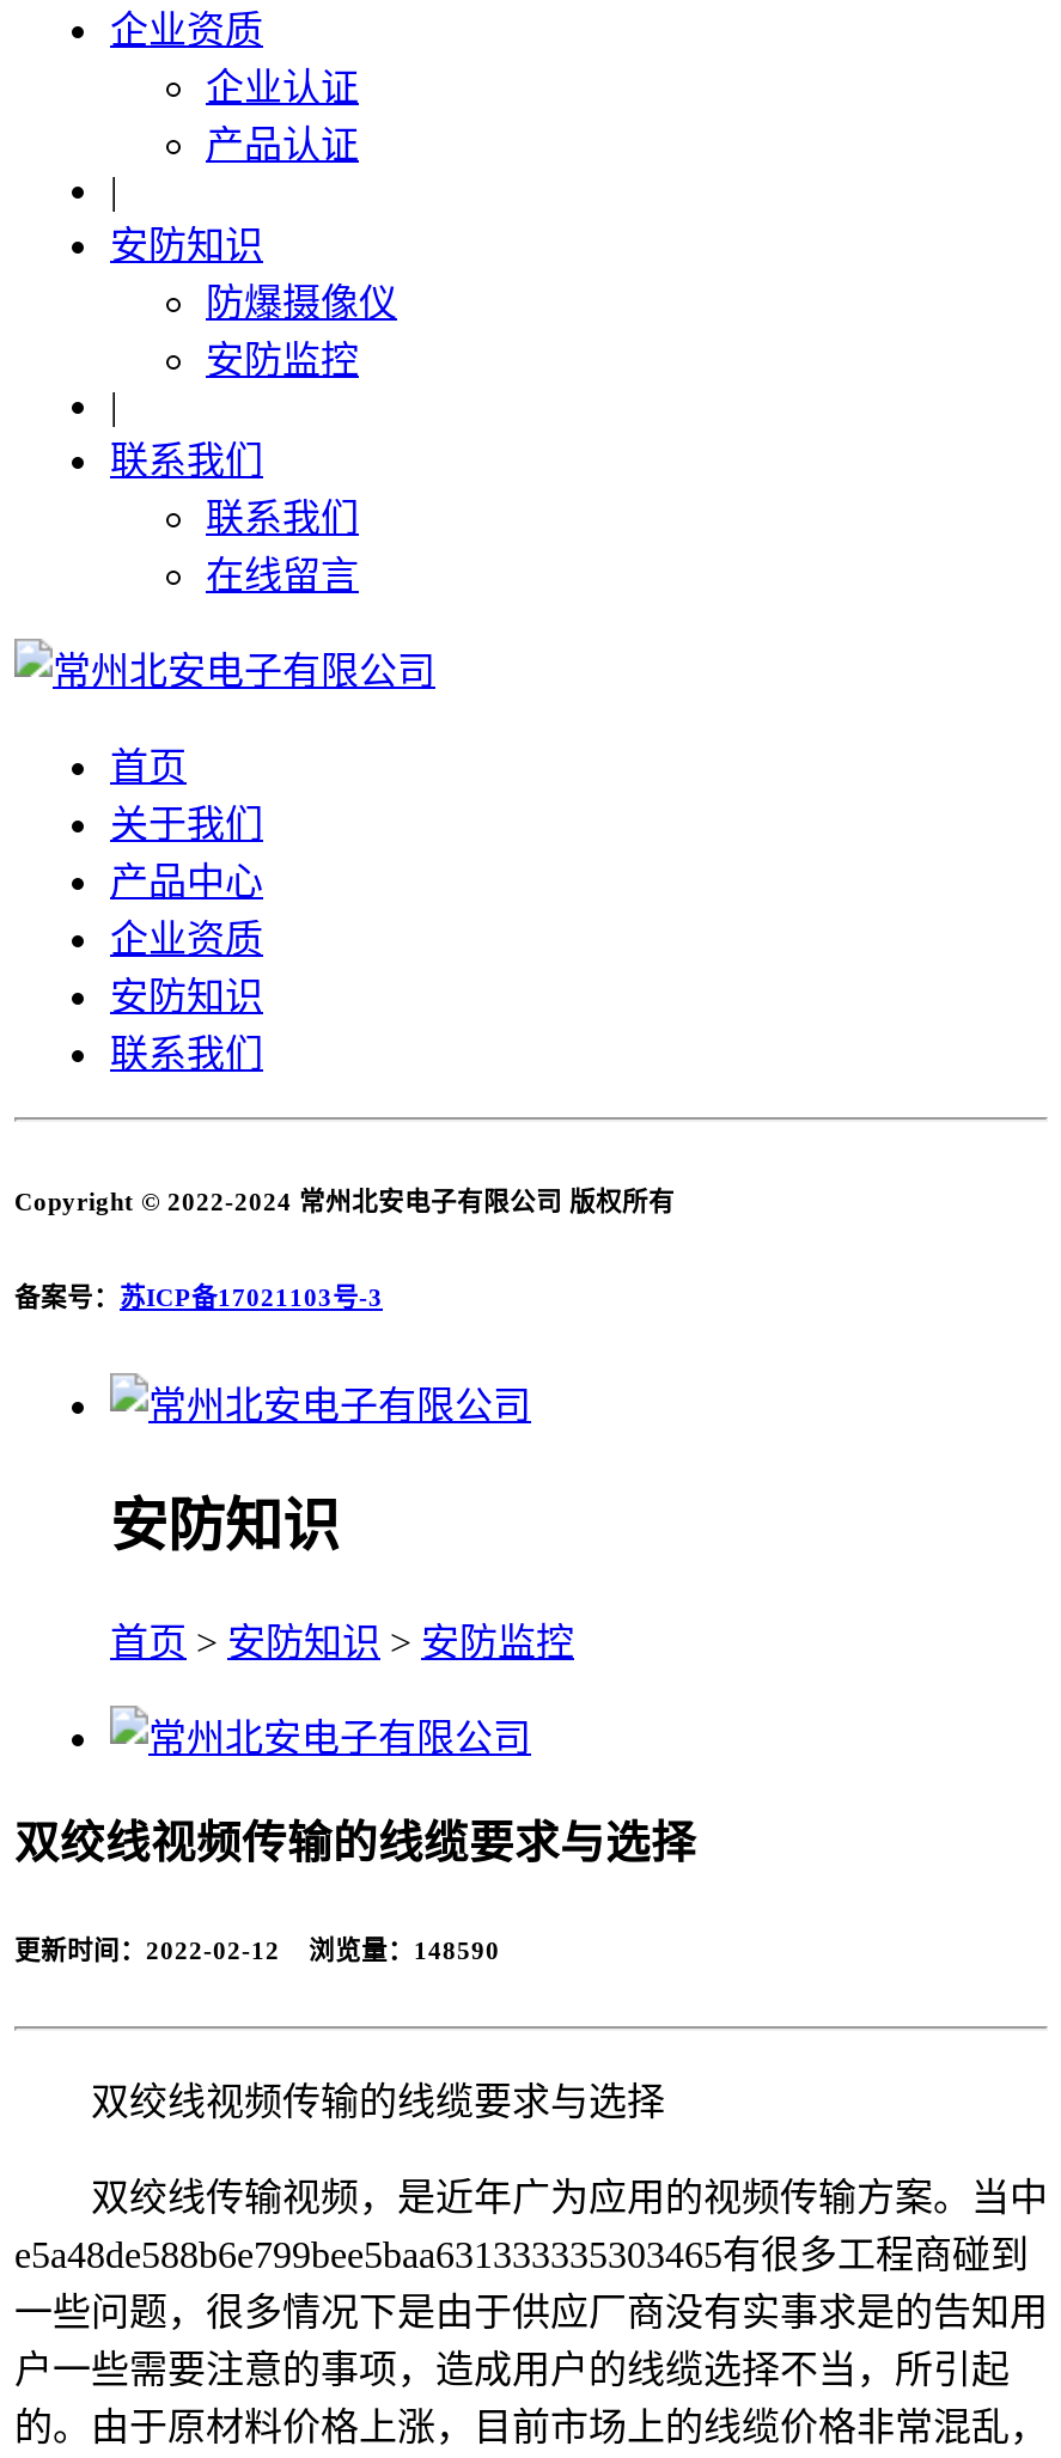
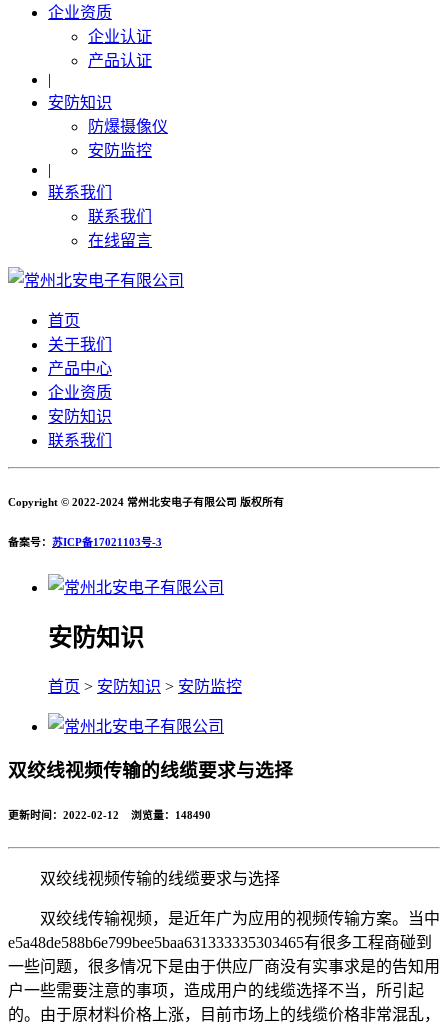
- 更新时间：2022-02-12 浏览量：148590
+ 更新时间：2022-02-12 浏览量：148490
